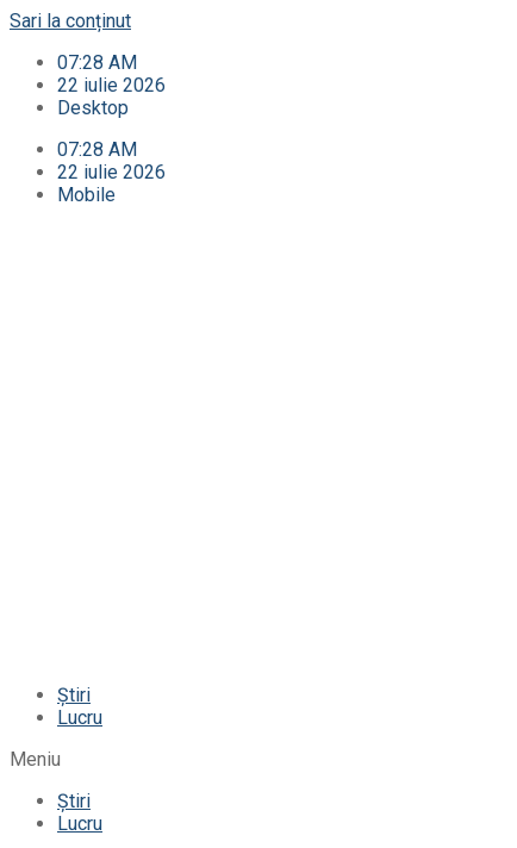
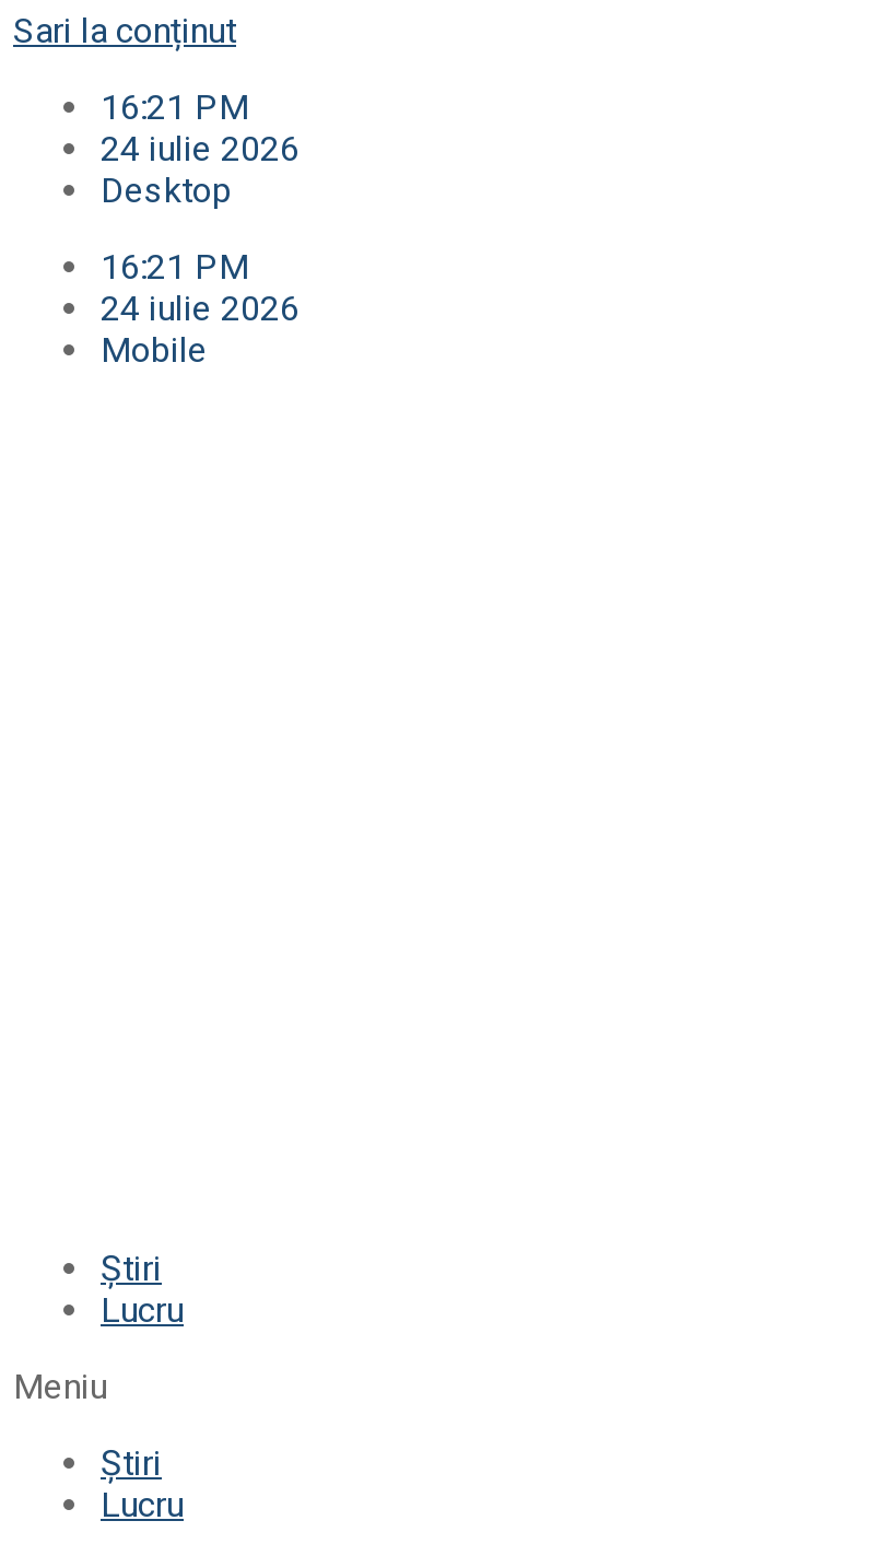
- 07:28 AM
- 22 iulie 2026
+ 16:21 PM
+ 24 iulie 2026

- 07:28 AM
- 22 iulie 2026
+ 16:21 PM
+ 24 iulie 2026
